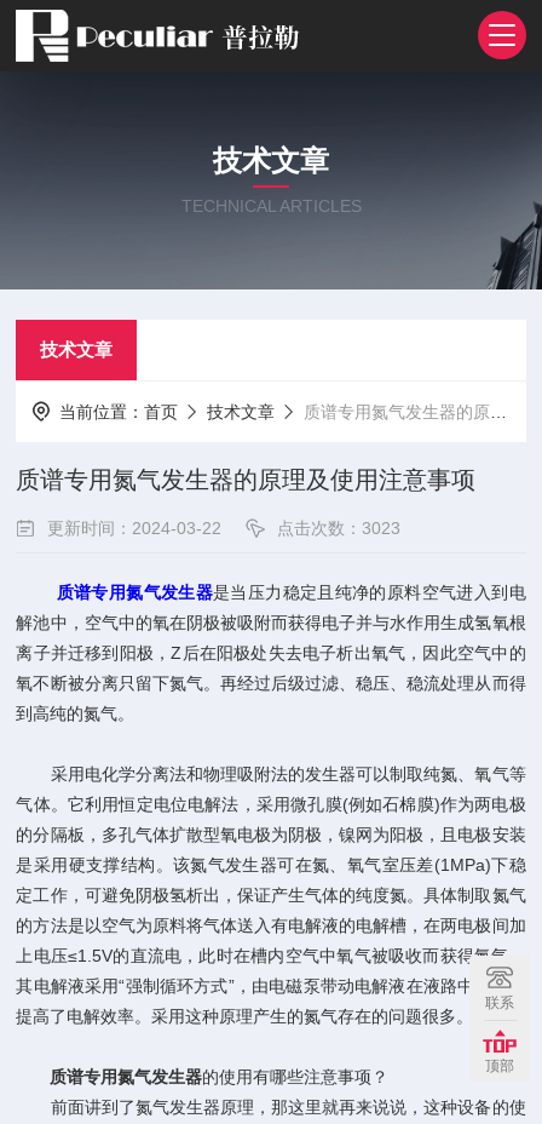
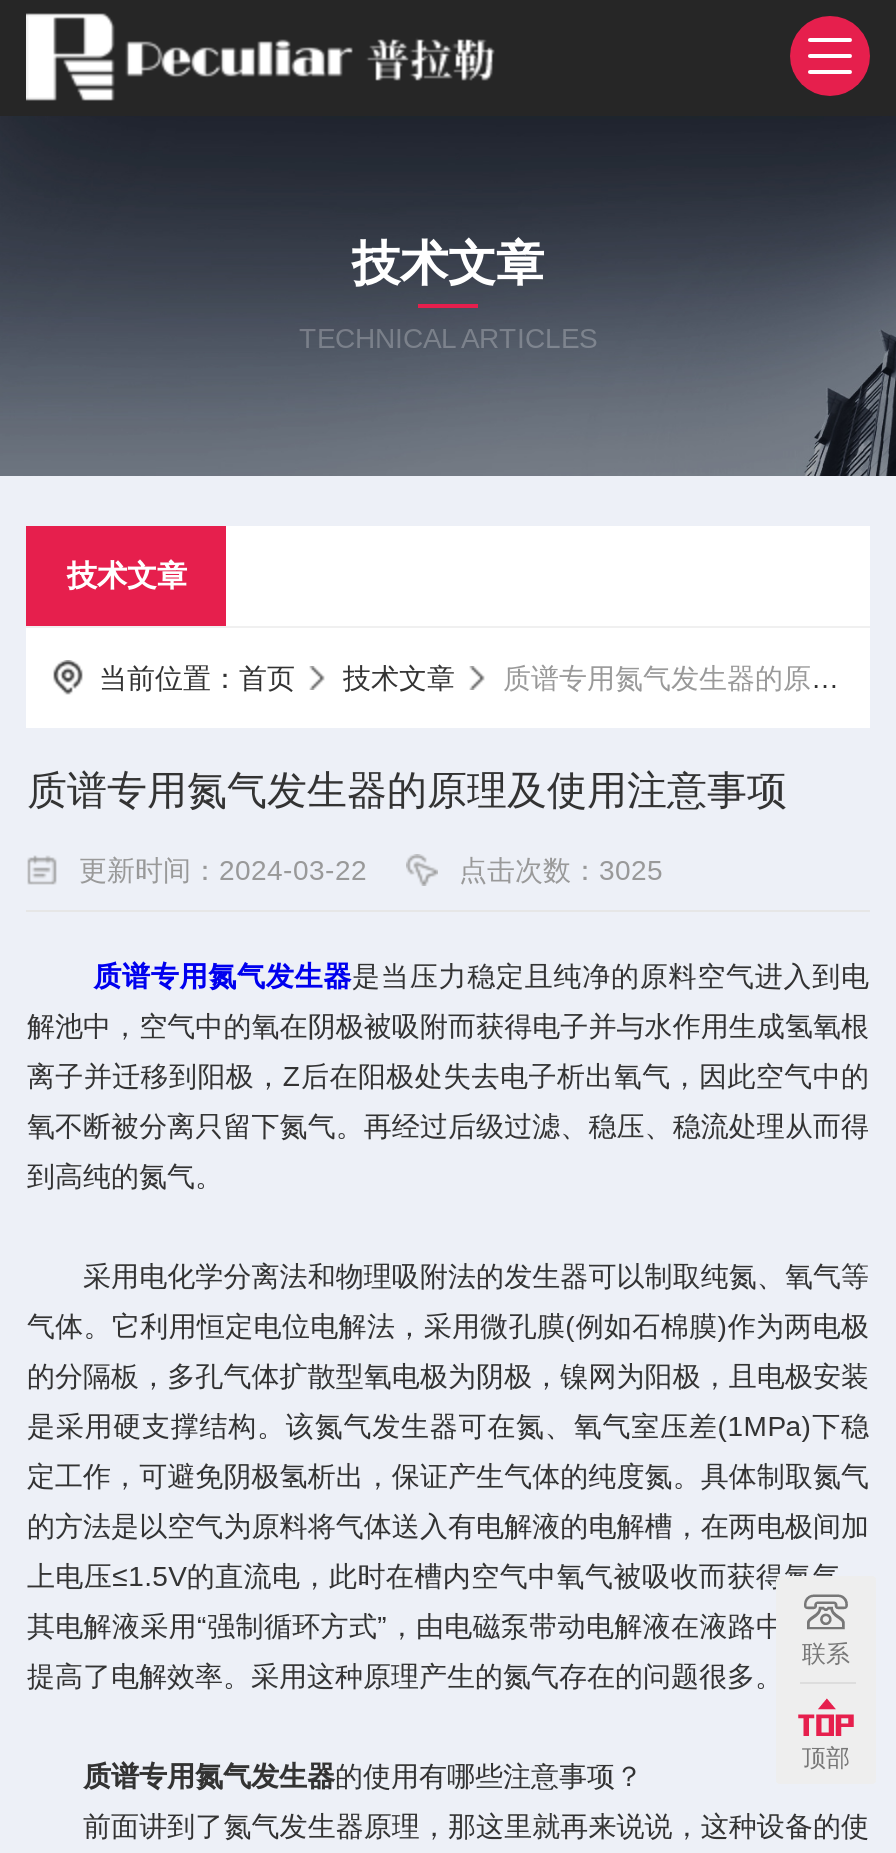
- 点击次数：3023
+ 点击次数：3025
